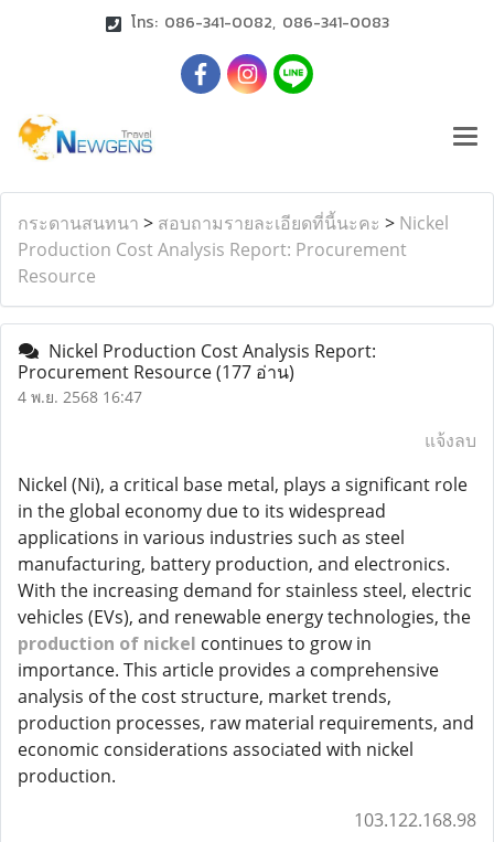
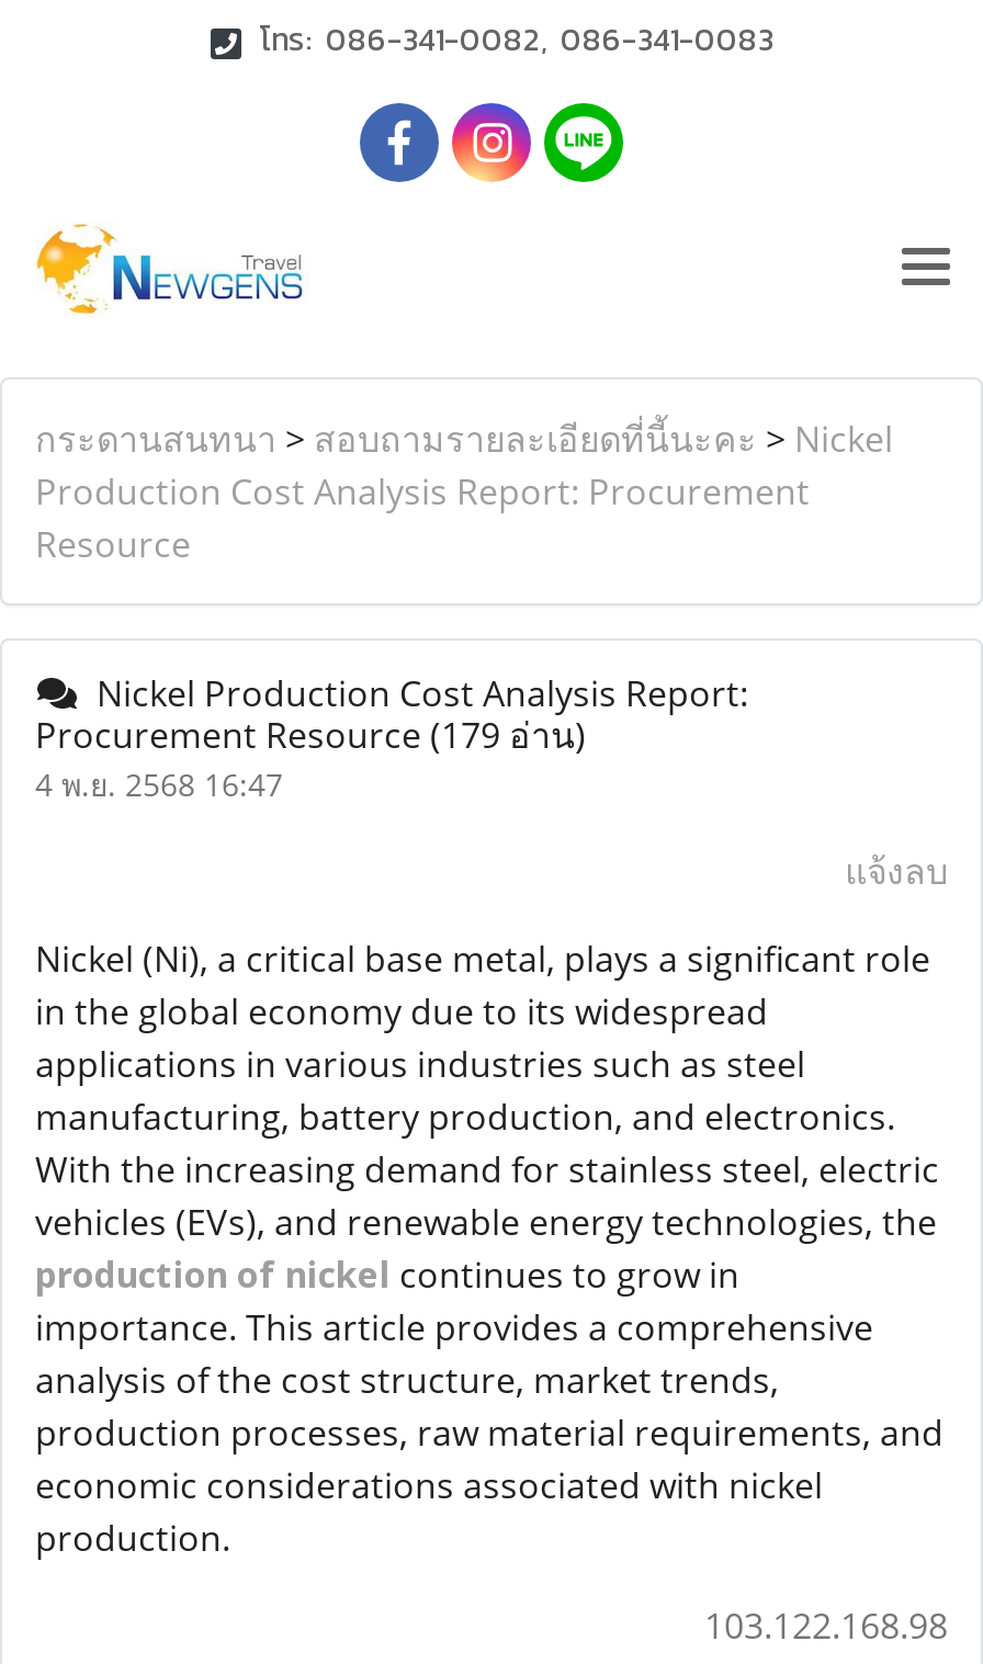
- Procurement Resource (177 อ่าน)
+ Procurement Resource (179 อ่าน)
